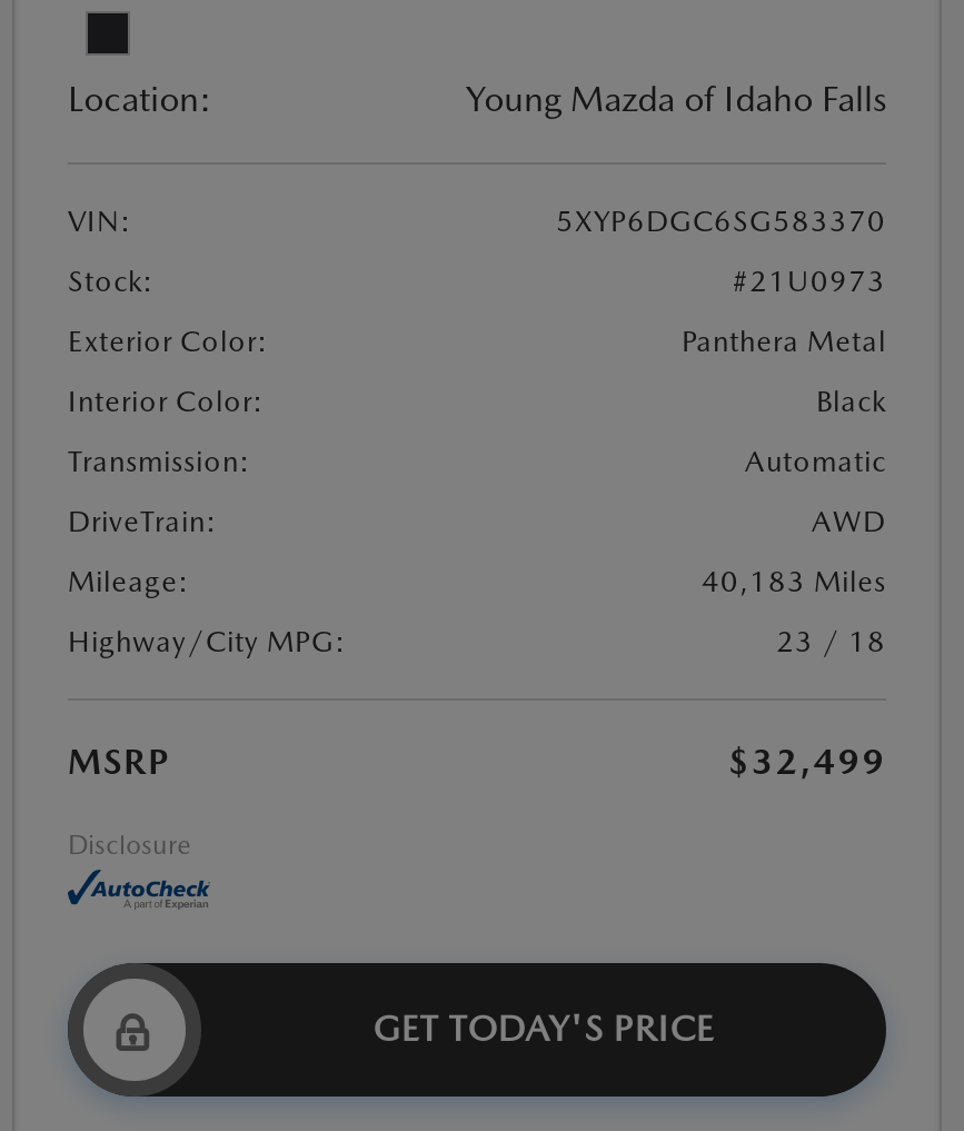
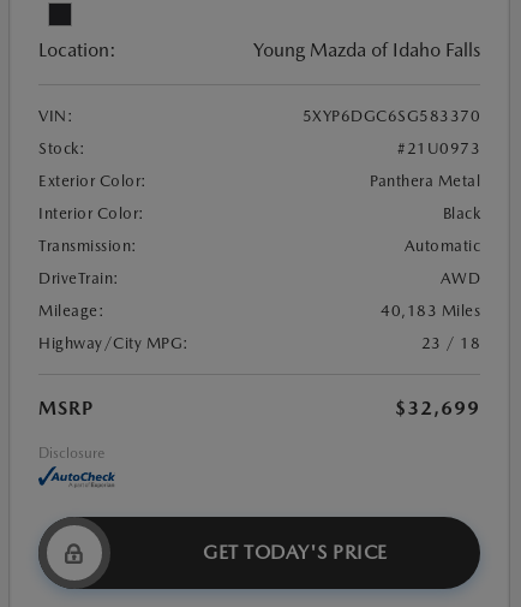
- $32,499
+ $32,699
